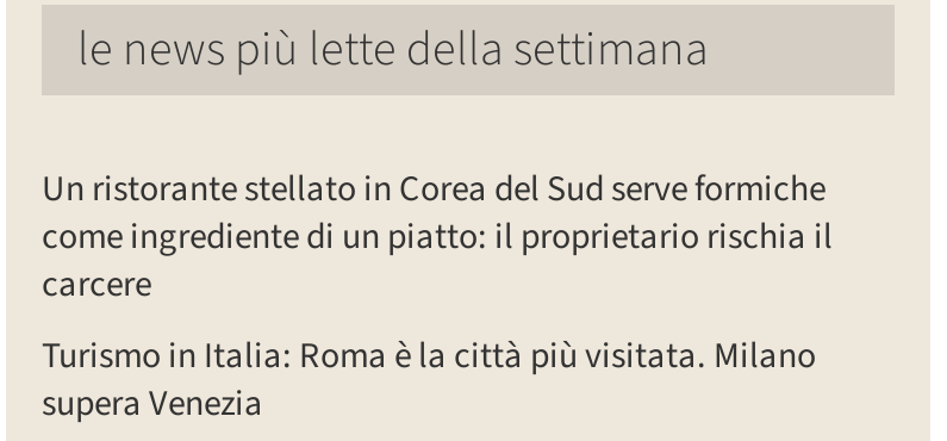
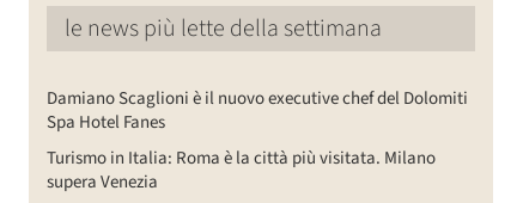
- Un ristorante stellato in Corea del Sud serve formiche
- come ingrediente di un piatto: il proprietario rischia il
- carcere
+ Damiano Scaglioni è il nuovo executive chef del Dolomiti
+ Spa Hotel Fanes
